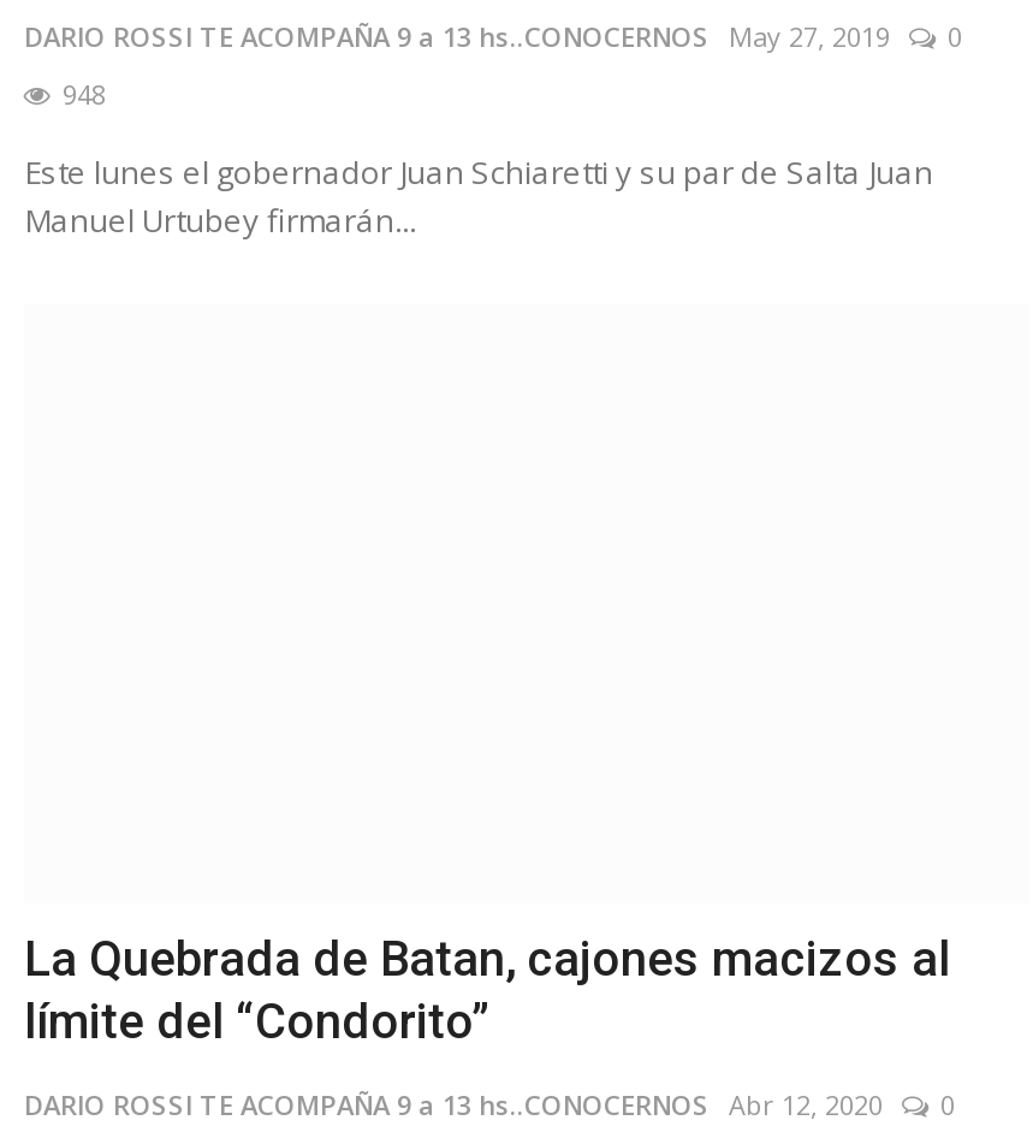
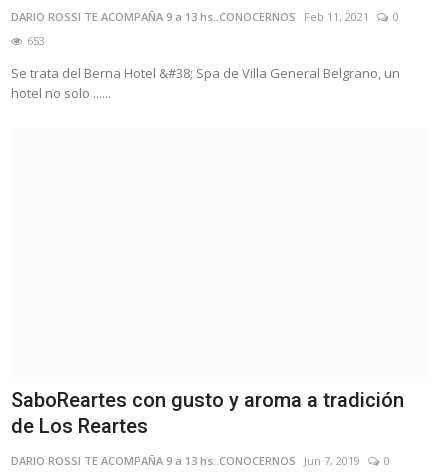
- DARIO ROSSI TE ACOMPAÑA 9 a 13 hs..CONOCERNOS May 27, 2019
+ DARIO ROSSI TE ACOMPAÑA 9 a 13 hs..CONOCERNOS Feb 11, 2021

- 948
+ 653

- Este lunes el gobernador Juan Schiaretti y su par de Salta Juan
- Manuel Urtubey firmarán...
+ Se trata del Berna Hotel &#38; Spa de Villa General Belgrano, un
+ hotel no solo ......

- La Quebrada de Batan, cajones macizos al
- límite del “Condorito”
+ SaboReartes con gusto y aroma a tradición
+ de Los Reartes

- DARIO ROSSI TE ACOMPAÑA 9 a 13 hs..CONOCERNOS Abr 12, 2020
+ DARIO ROSSI TE ACOMPAÑA 9 a 13 hs..CONOCERNOS Jun 7, 2019
